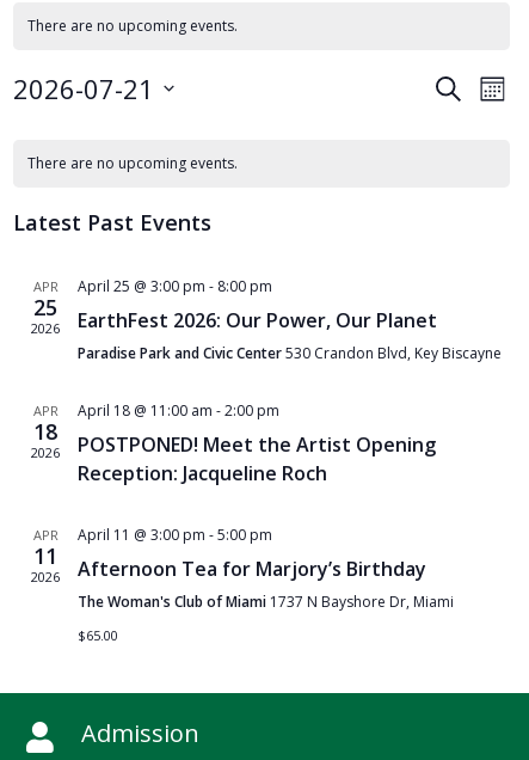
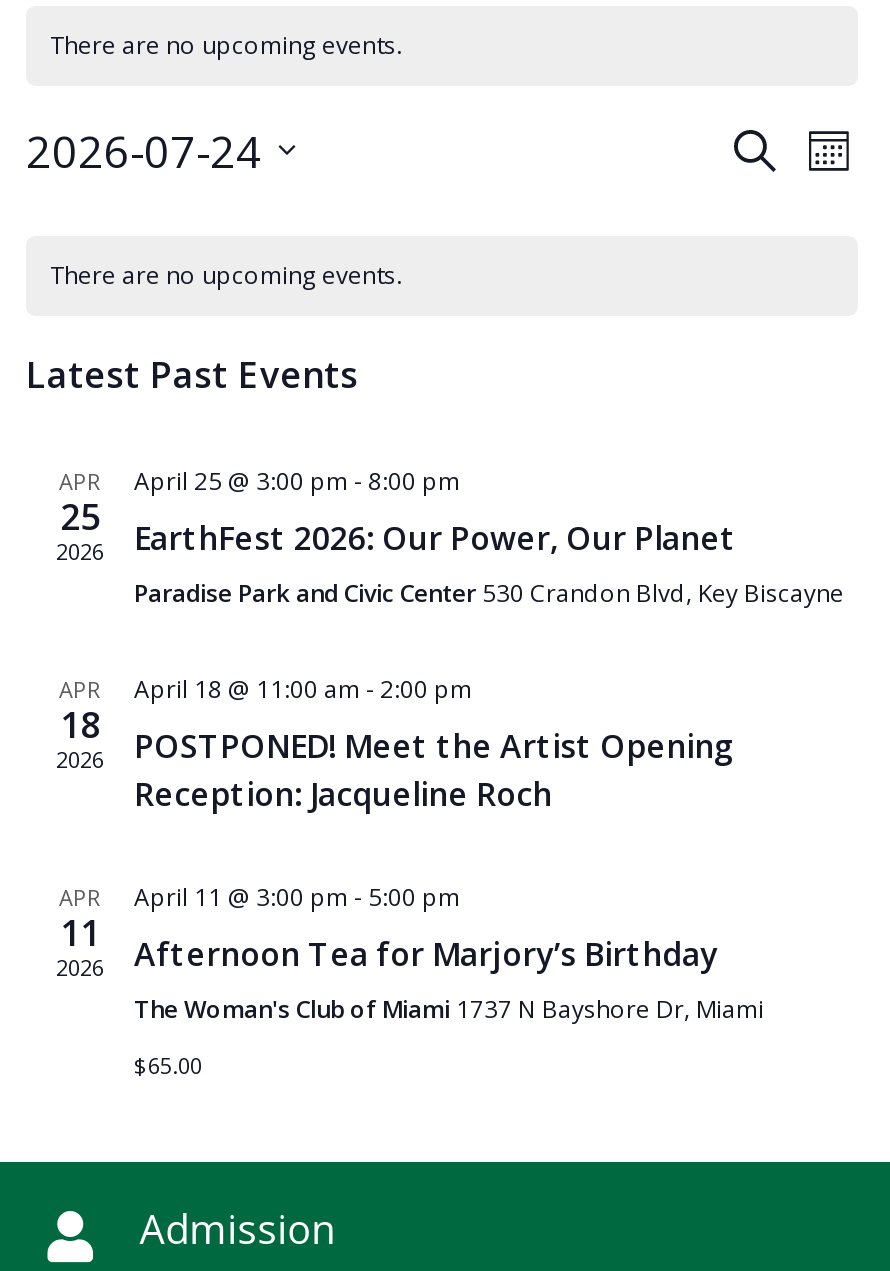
- 2026-07-21
+ 2026-07-24
